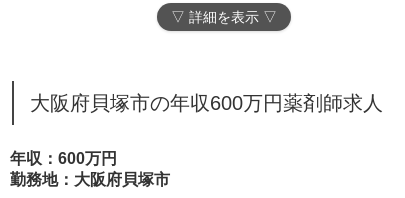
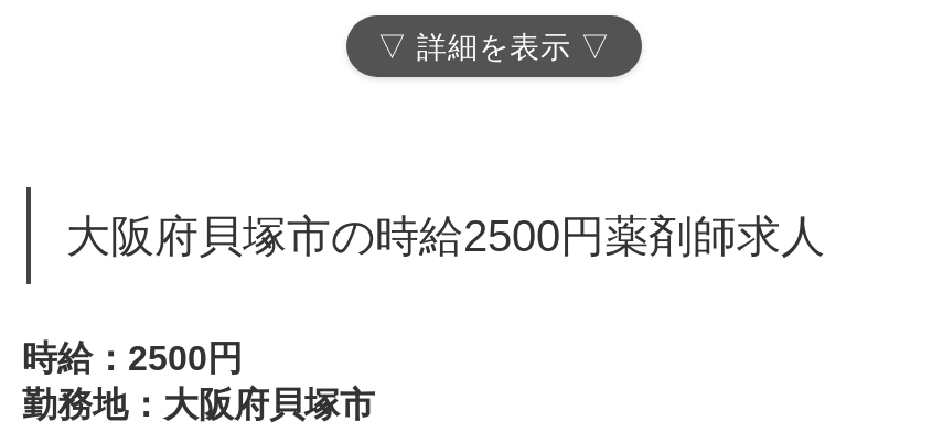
- 大阪府貝塚市の年収600万円薬剤師求人
+ 大阪府貝塚市の時給2500円薬剤師求人

- 年収：600万円
+ 時給：2500円
